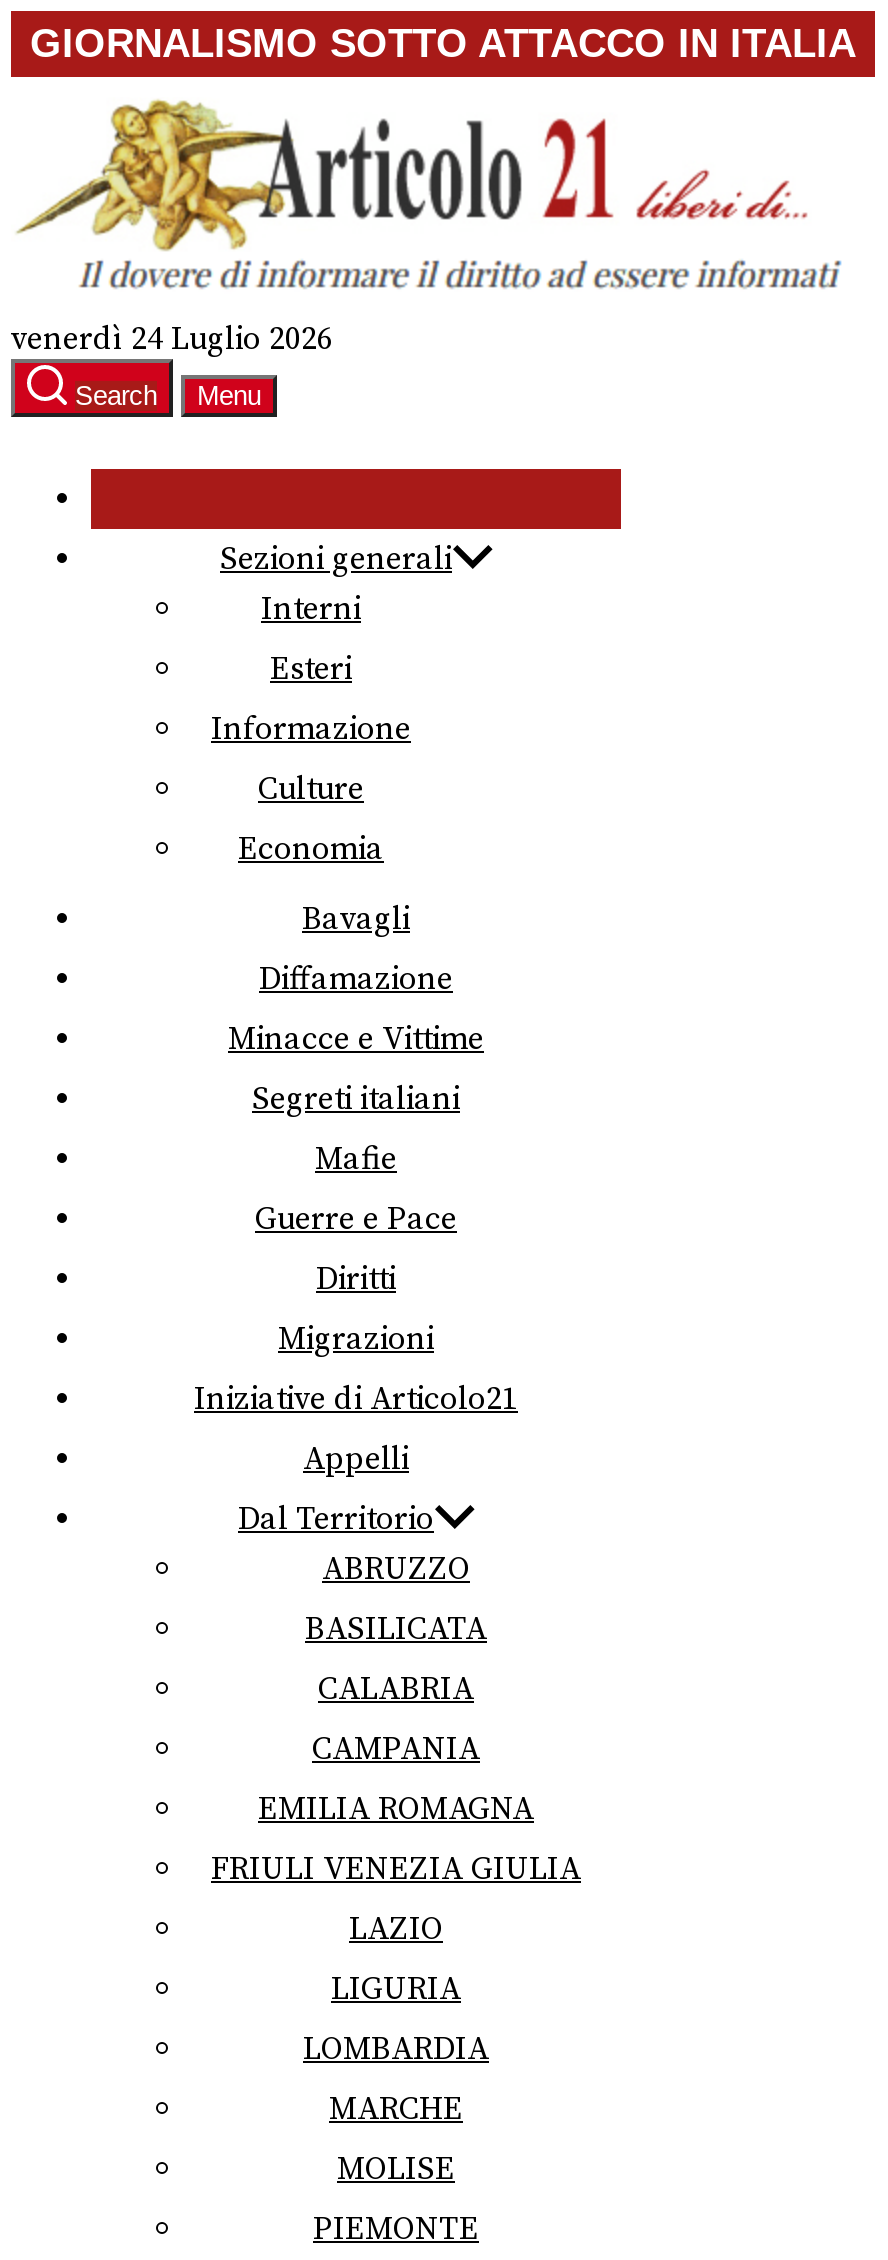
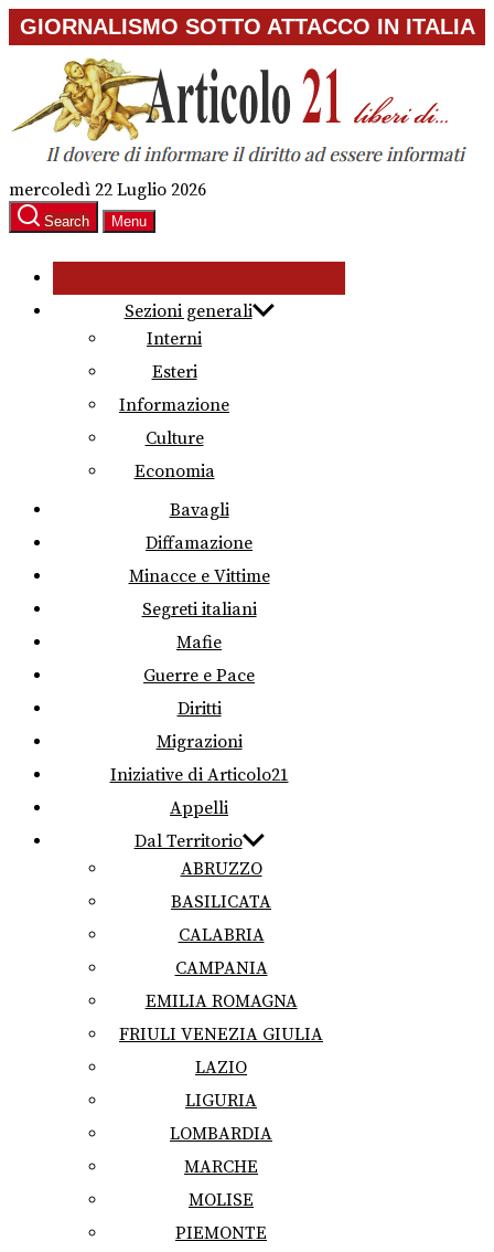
- venerdì 24 Luglio 2026
+ mercoledì 22 Luglio 2026
